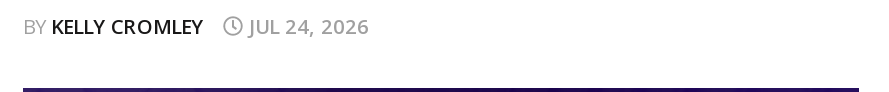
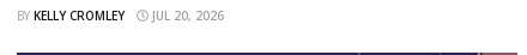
- BY KELLY CROMLEY JUL 24, 2026
+ BY KELLY CROMLEY JUL 20, 2026
